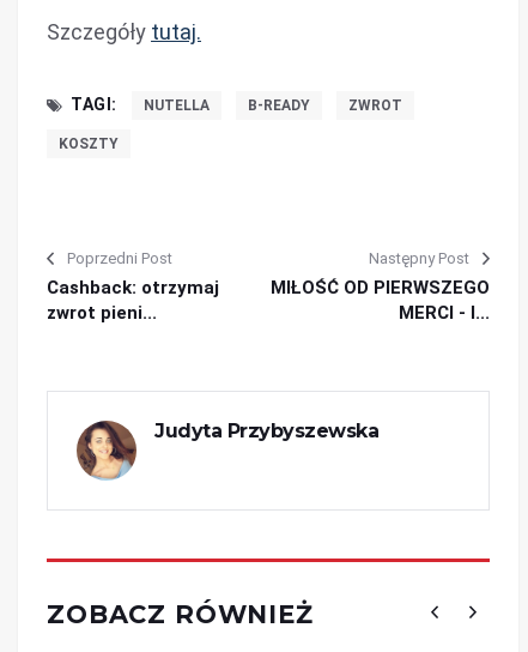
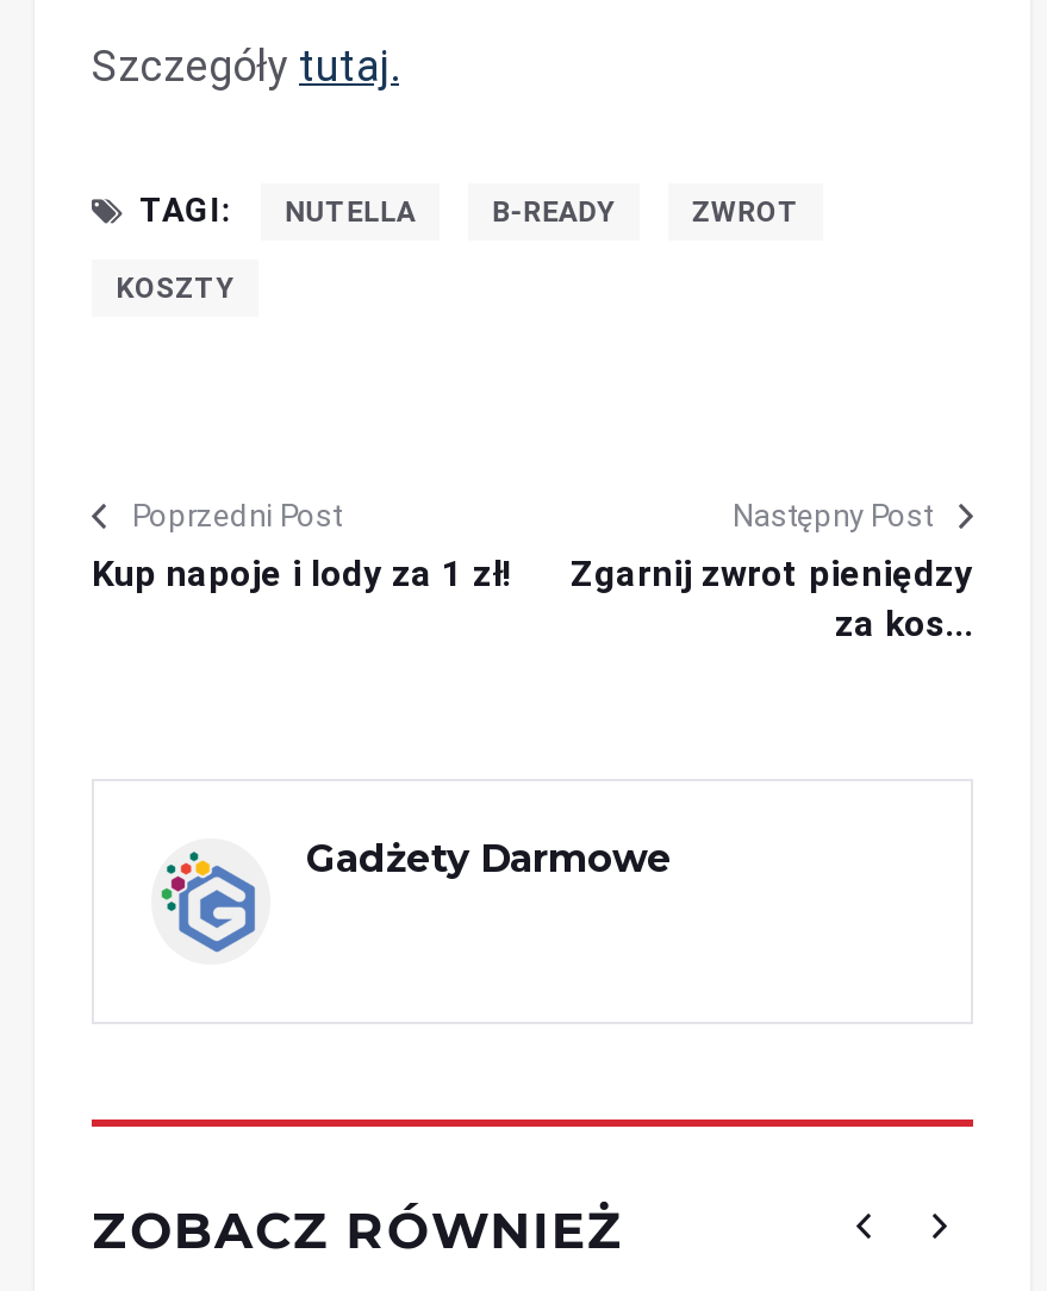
- Cashback: otrzymaj
- zwrot pieni...
+ Kup napoje i lody za 1 zł!

- MIŁOŚĆ OD PIERWSZEGO
- MERCI - l...
+ Zgarnij zwrot pieniędzy
+ za kos...

- [image]
- Judyta Przybyszewska
+ [image]
+ Gadżety Darmowe
